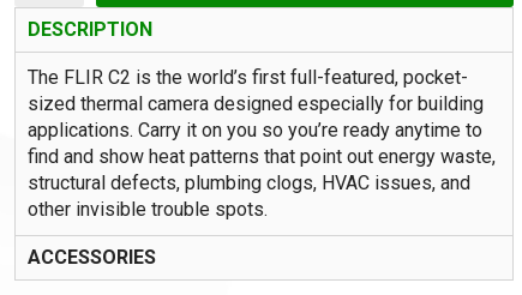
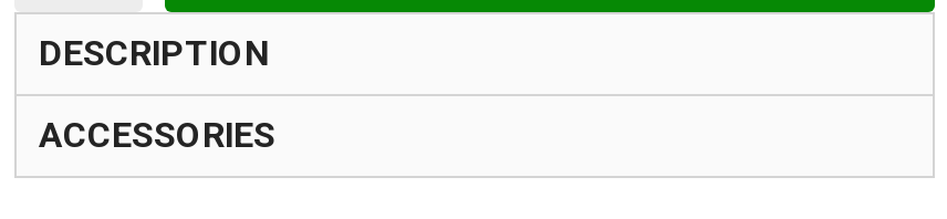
- The FLIR C2 is the world’s first full-featured, pocket-
- sized thermal camera designed especially for building
- applications. Carry it on you so you’re ready anytime to
- find and show heat patterns that point out energy waste,
- structural defects, plumbing clogs, HVAC issues, and
- other invisible trouble spots.
